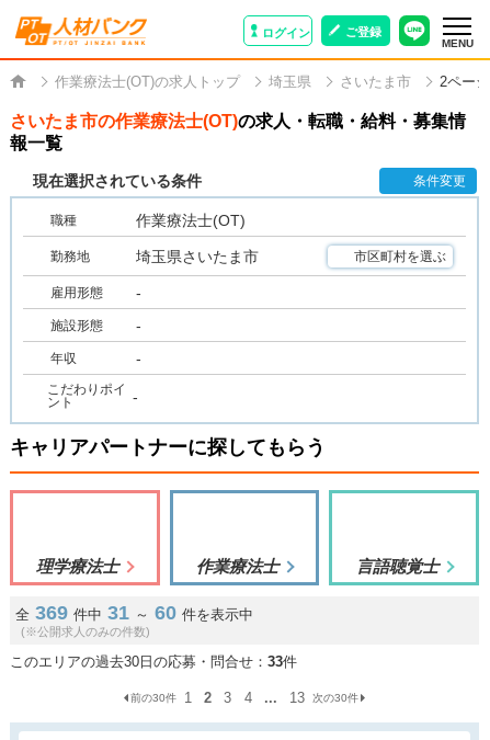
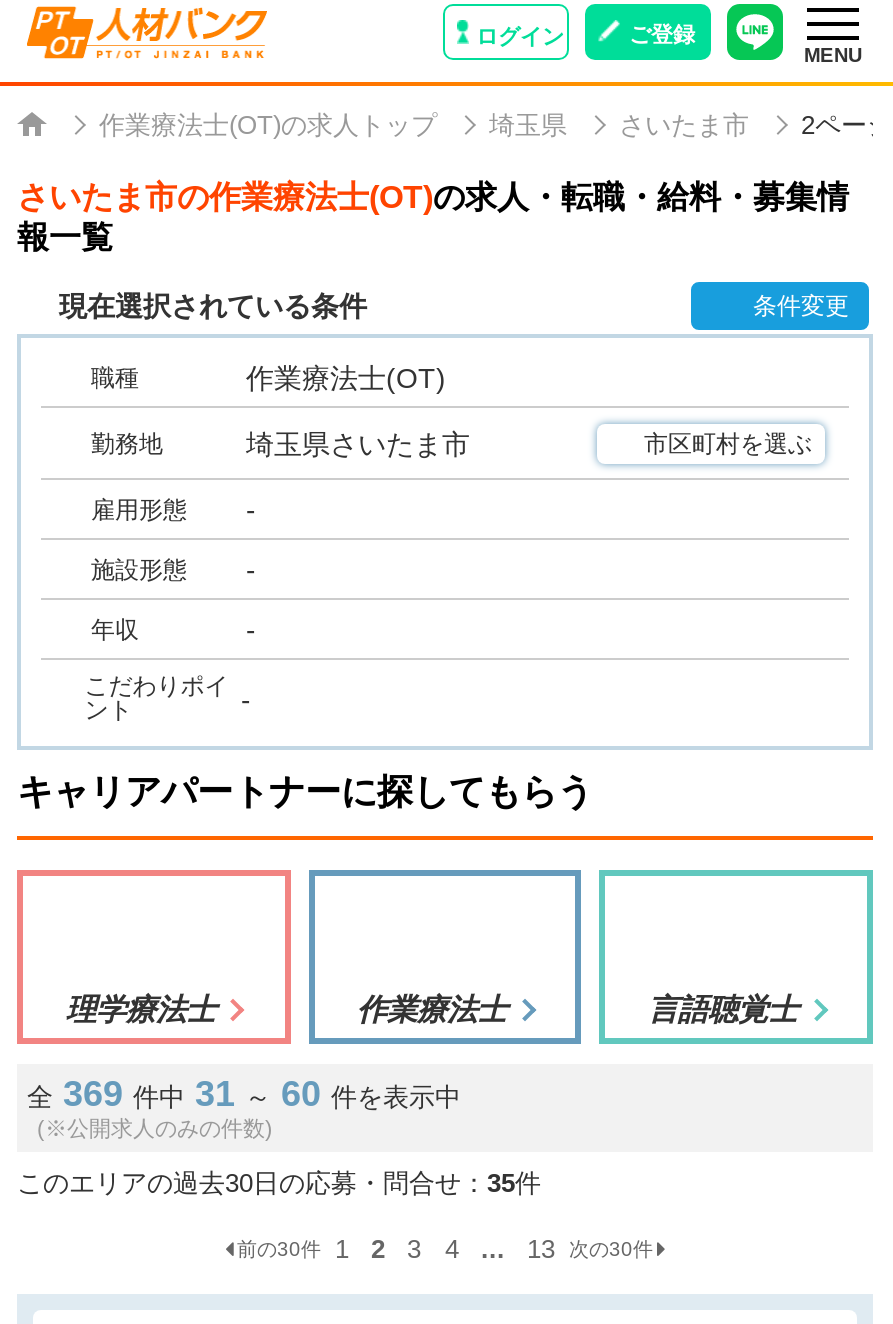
- このエリアの過去30日の応募・問合せ：33件
+ このエリアの過去30日の応募・問合せ：35件
